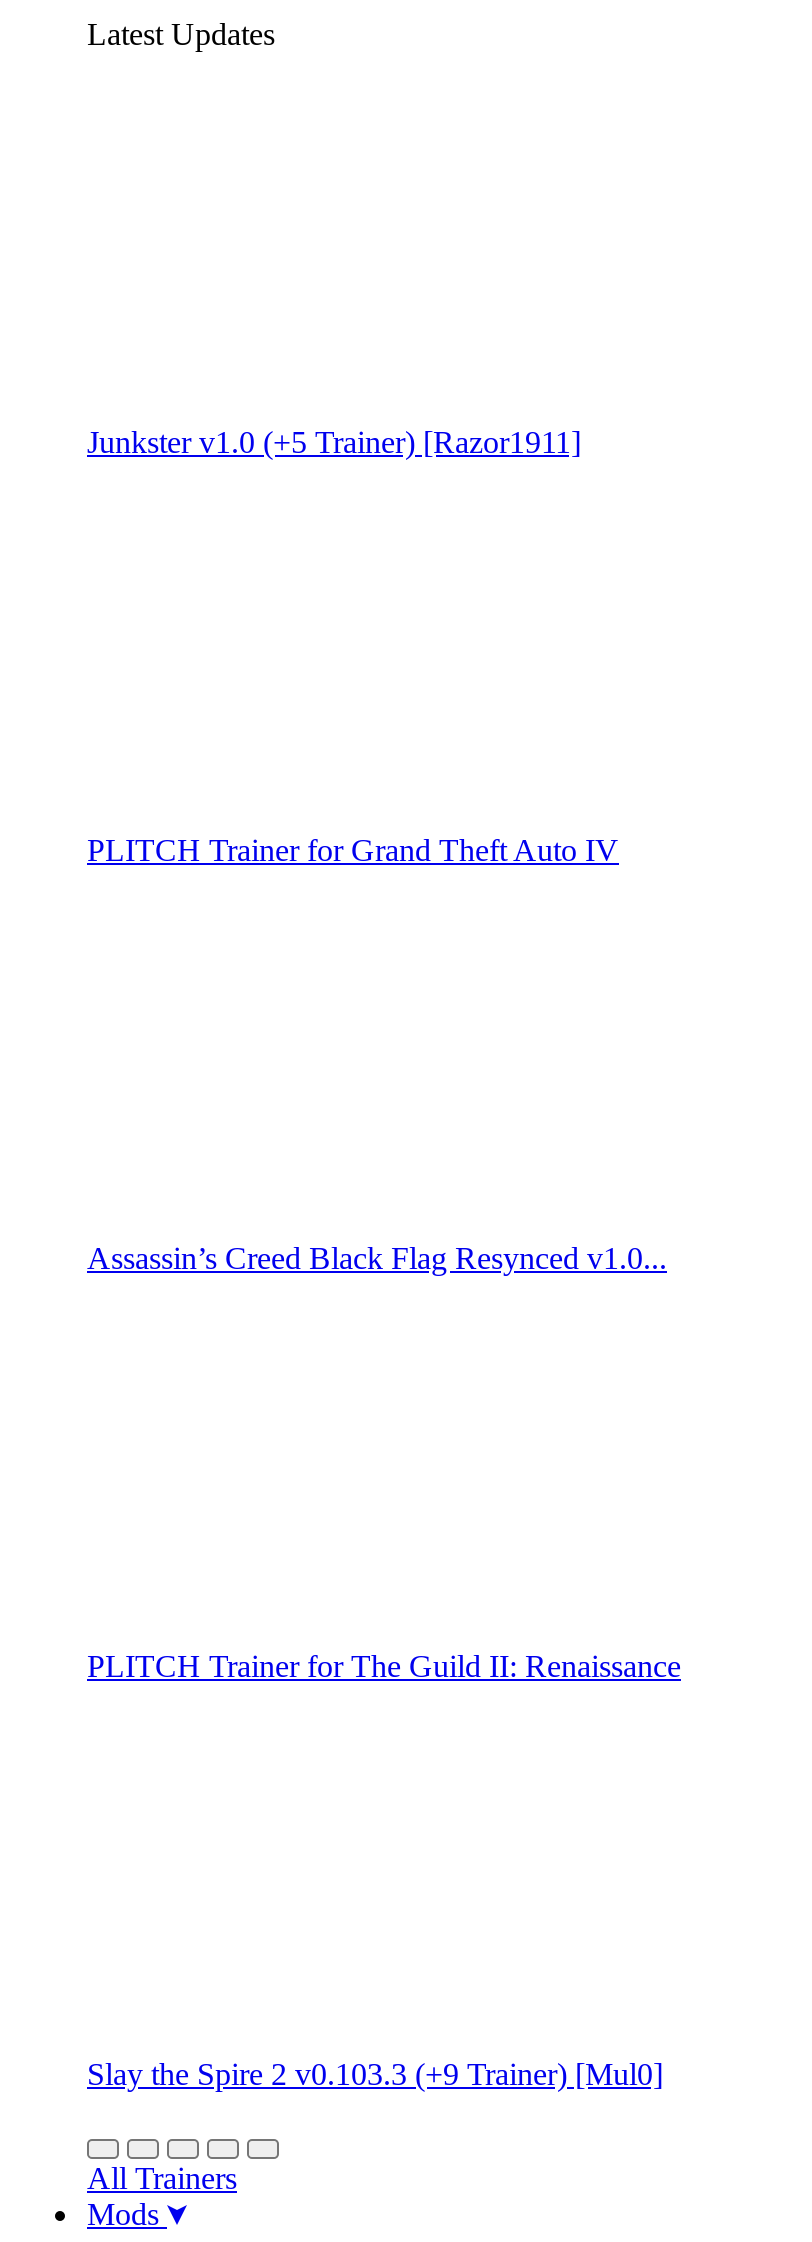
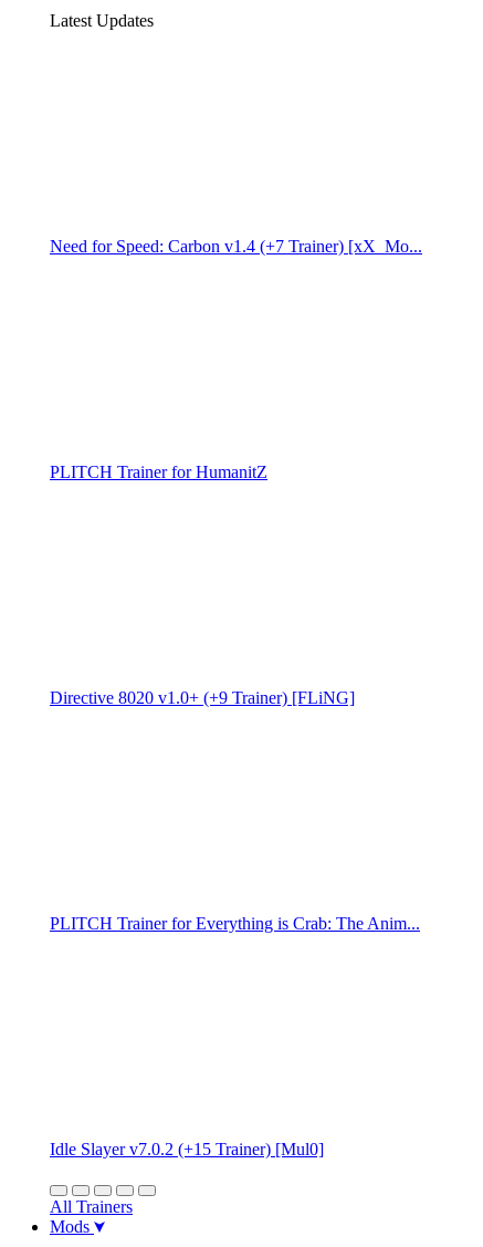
- Junkster v1.0 (+5 Trainer) [Razor1911]
+ Need for Speed: Carbon v1.4 (+7 Trainer) [xX_Mo...

- PLITCH Trainer for Grand Theft Auto IV
+ PLITCH Trainer for HumanitZ

- Assassin’s Creed Black Flag Resynced v1.0...
+ Directive 8020 v1.0+ (+9 Trainer) [FLiNG]

- PLITCH Trainer for The Guild II: Renaissance
+ PLITCH Trainer for Everything is Crab: The Anim...

- Slay the Spire 2 v0.103.3 (+9 Trainer) [Mul0]
+ Idle Slayer v7.0.2 (+15 Trainer) [Mul0]
